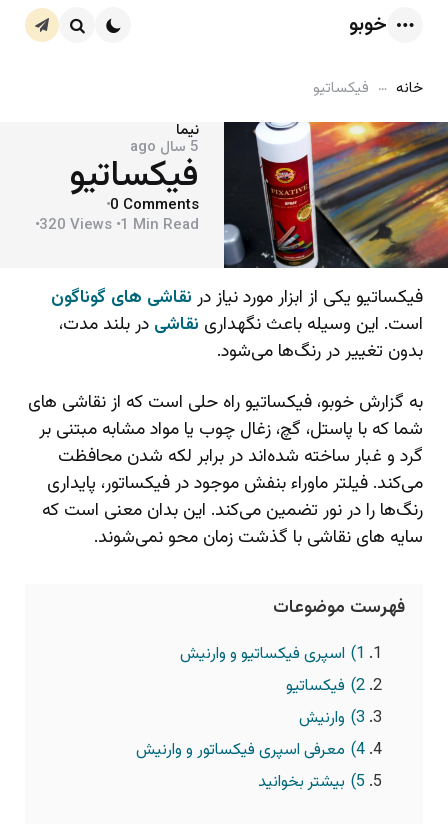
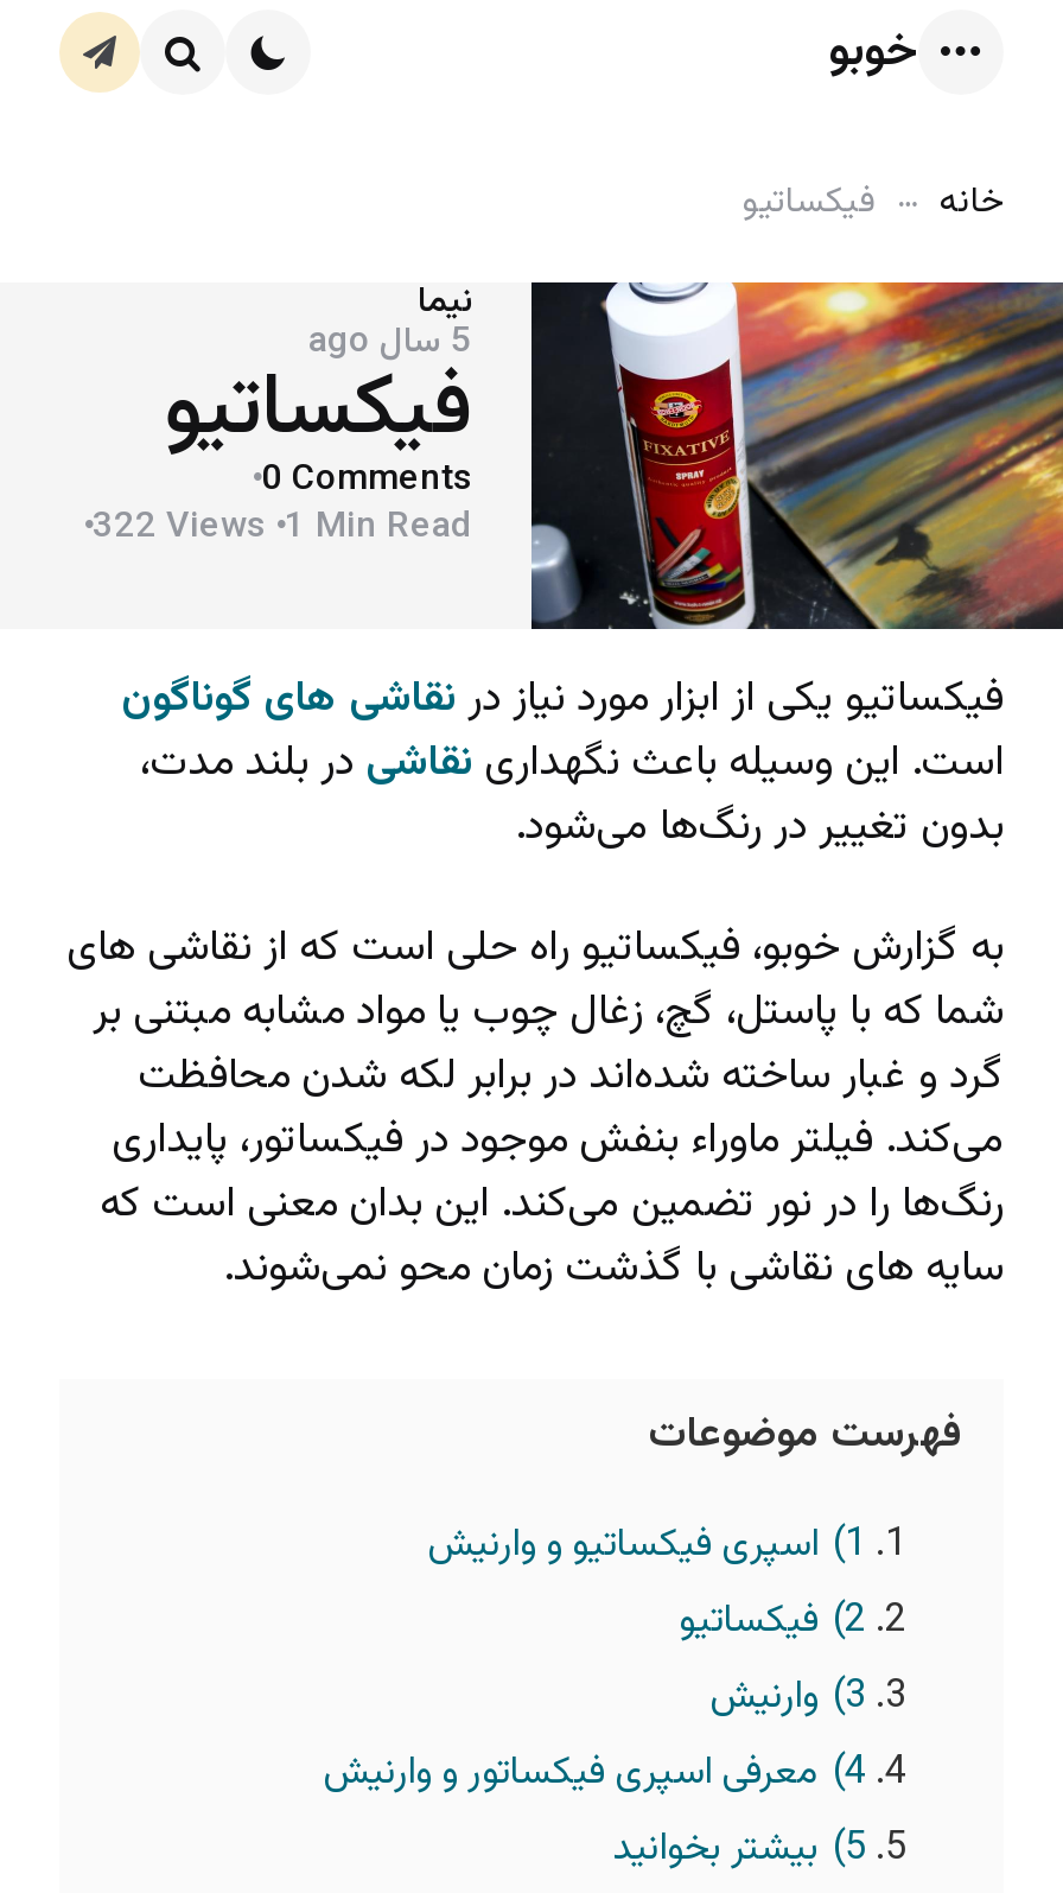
- 320 Views 1 Min Read
+ 322 Views 1 Min Read
